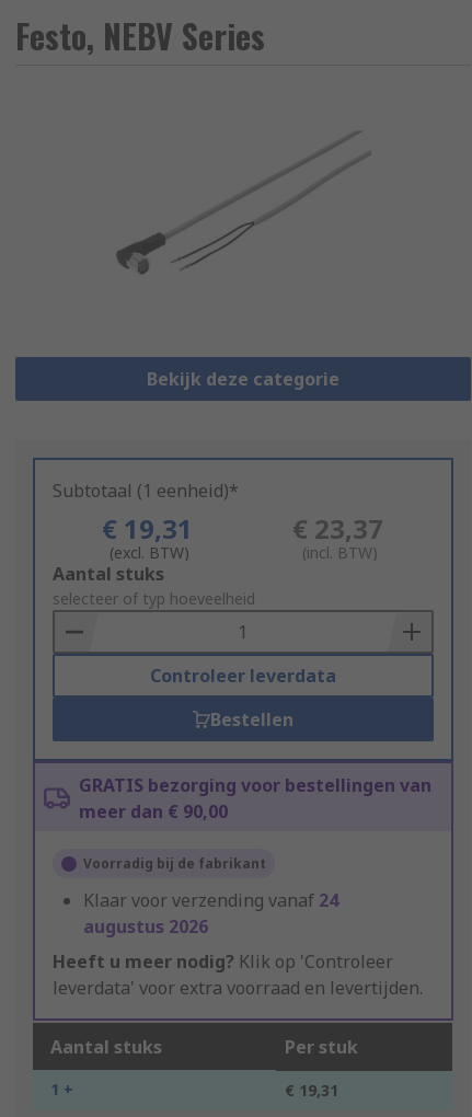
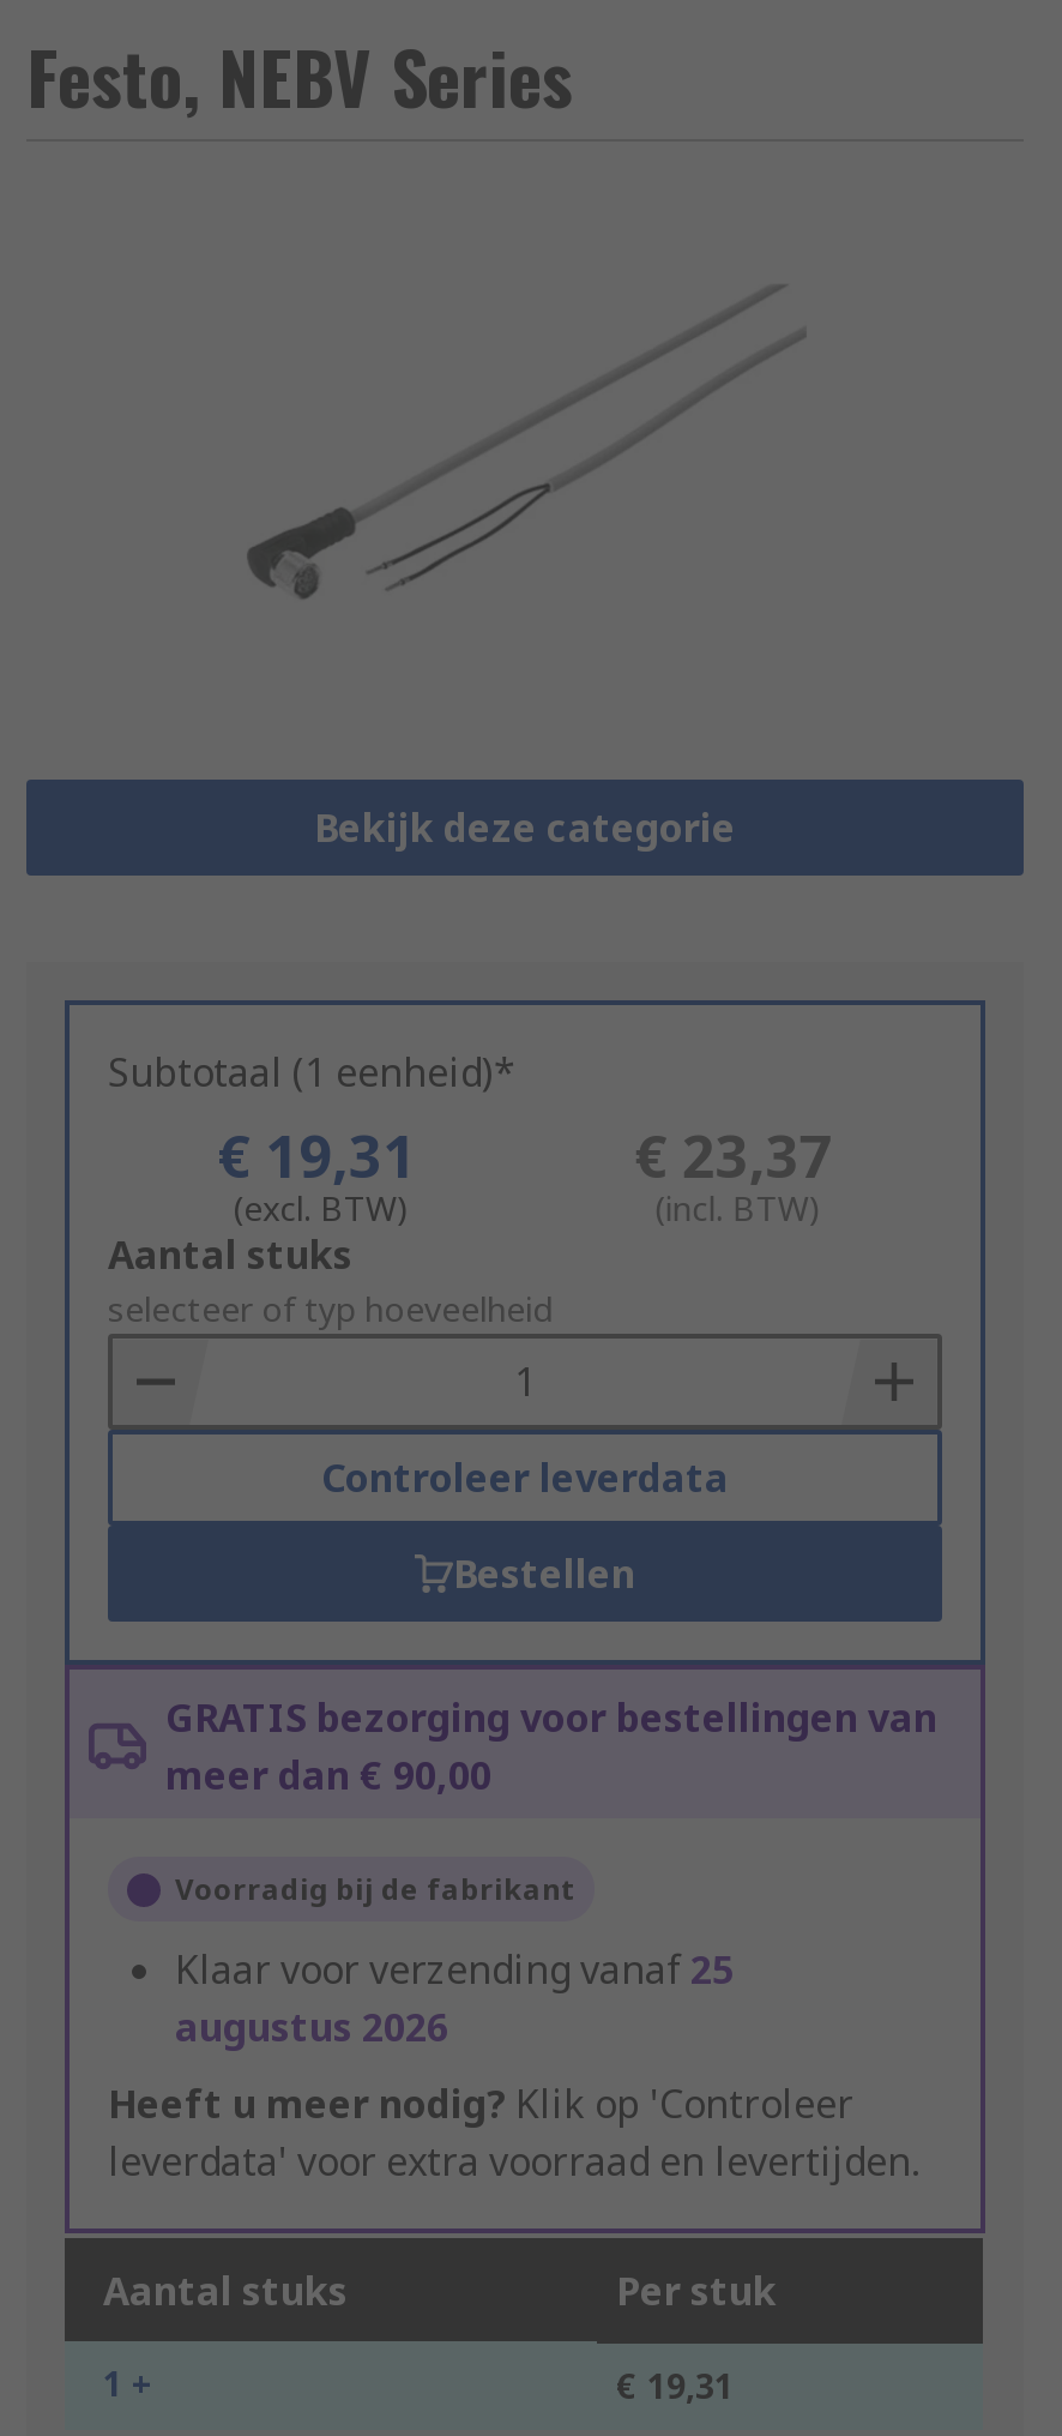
- Klaar voor verzending vanaf 24
+ Klaar voor verzending vanaf 25
